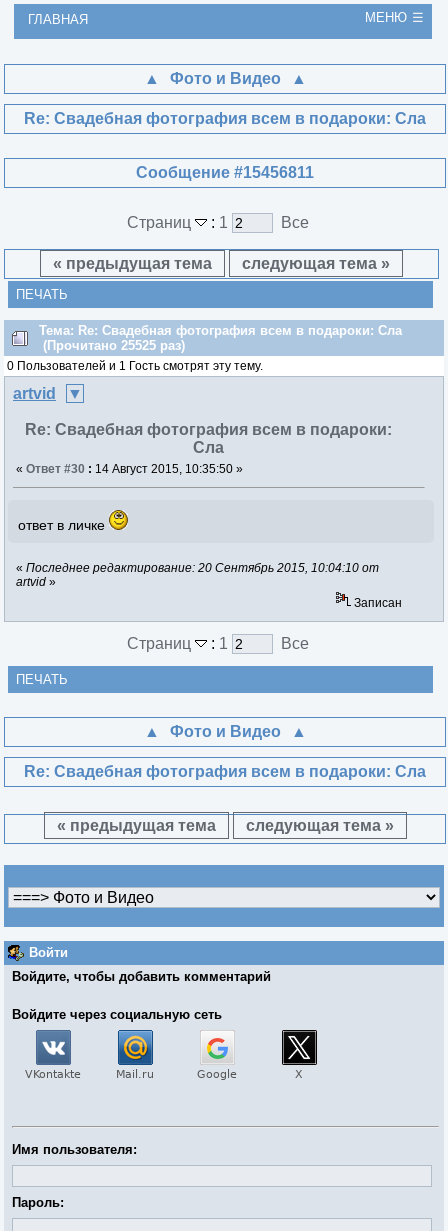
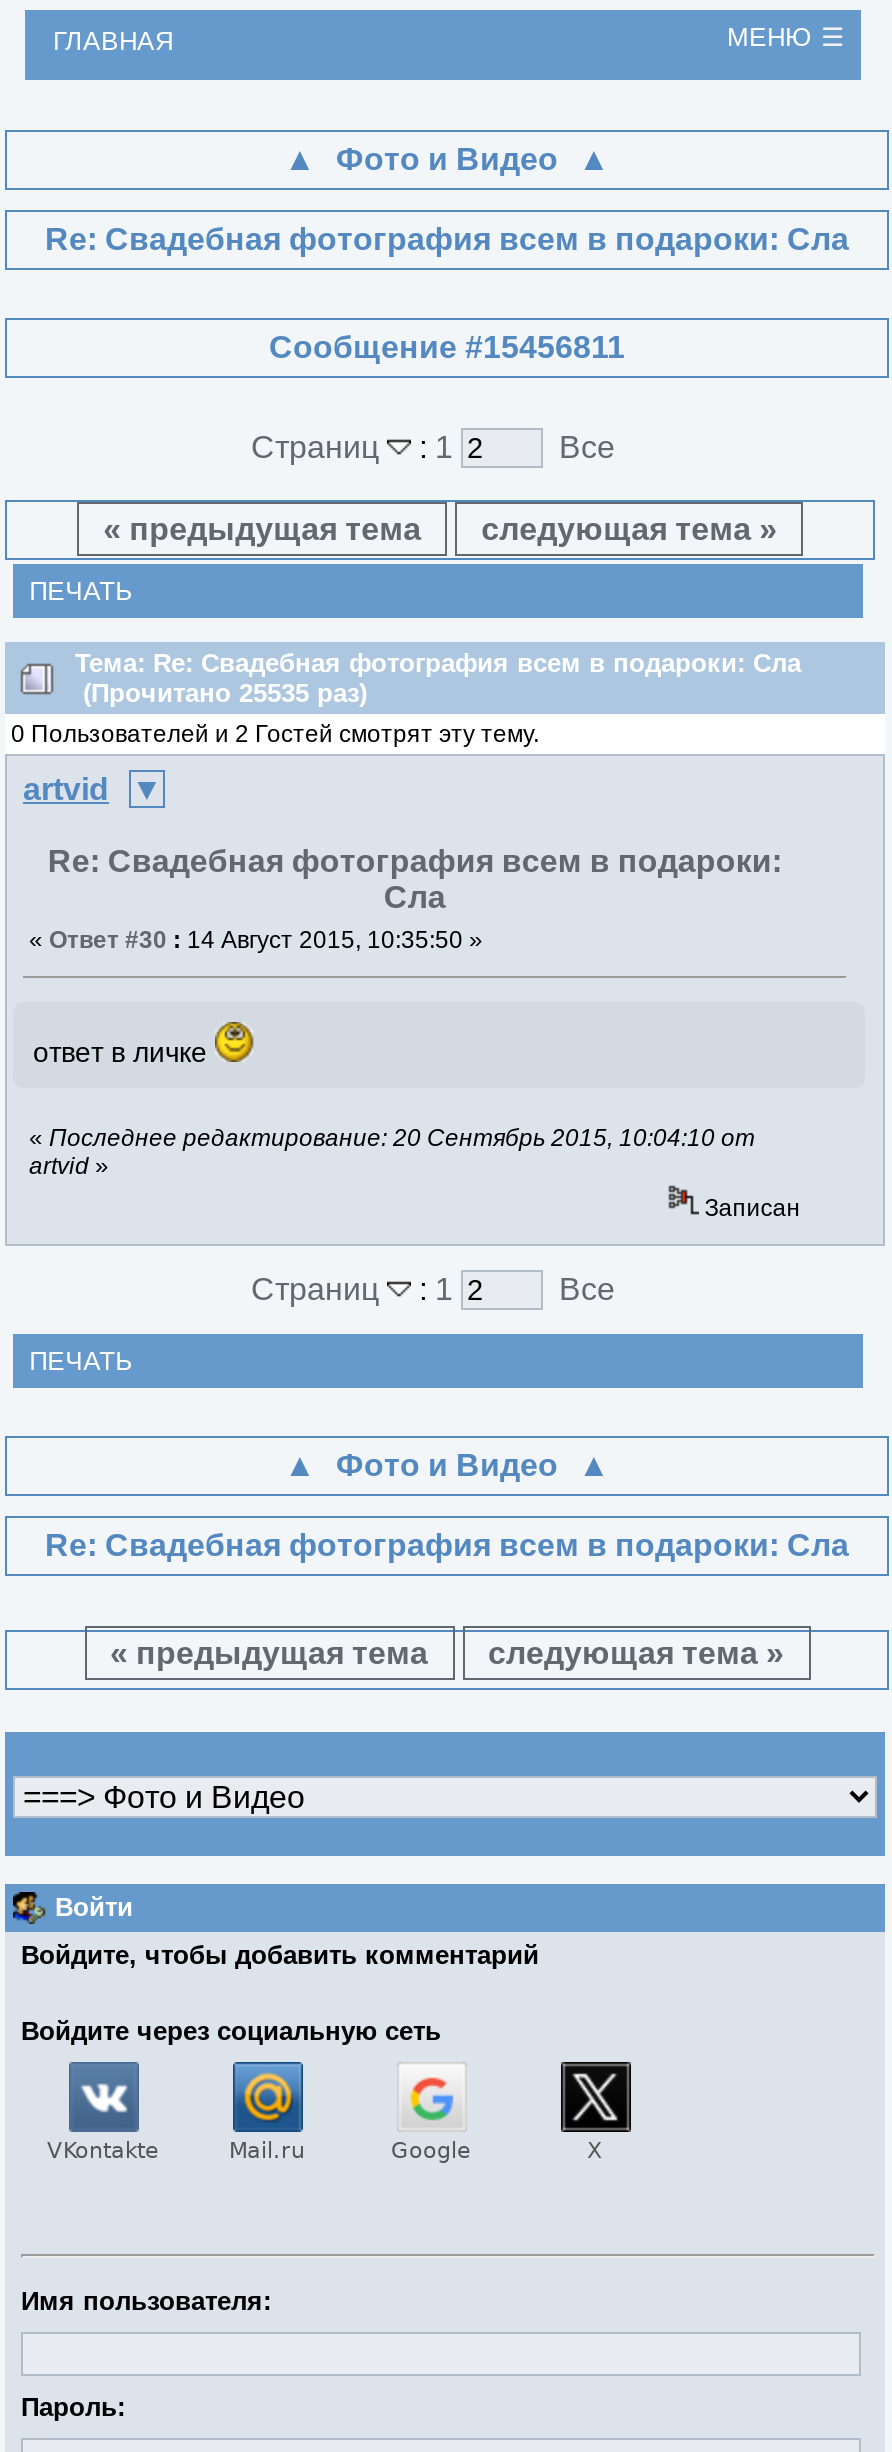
- (Прочитано 25525 раз)
+ (Прочитано 25535 раз)

- 0 Пользователей и 1 Гость смотрят эту тему.
+ 0 Пользователей и 2 Гостей смотрят эту тему.
